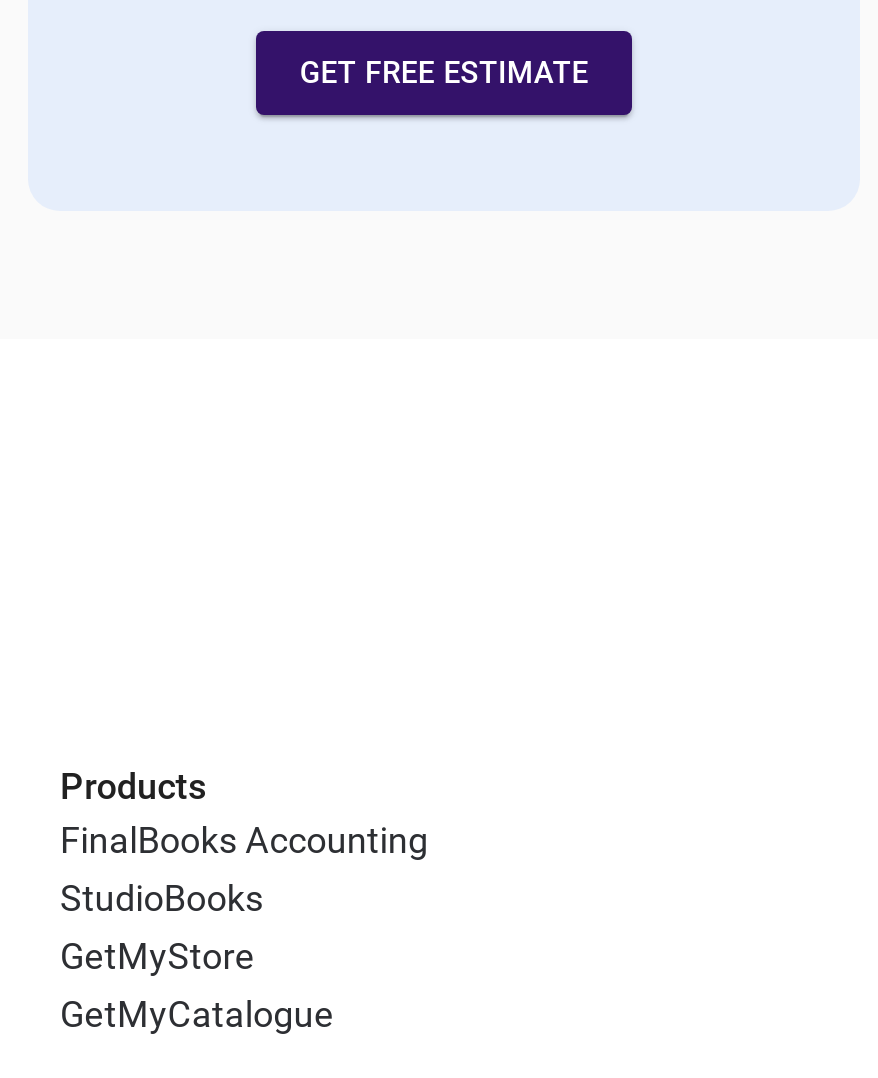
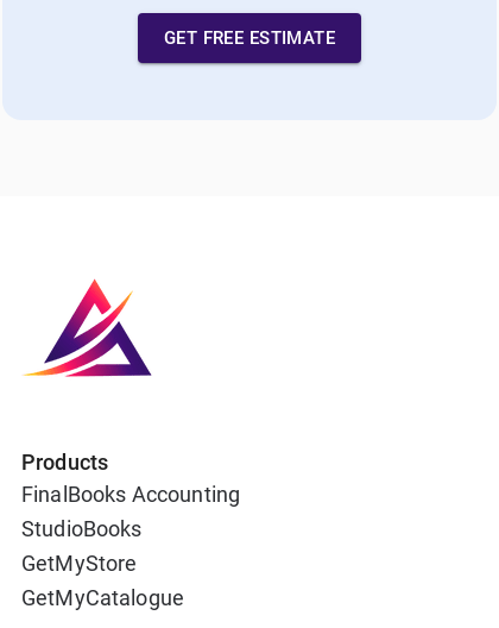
+ [image]
